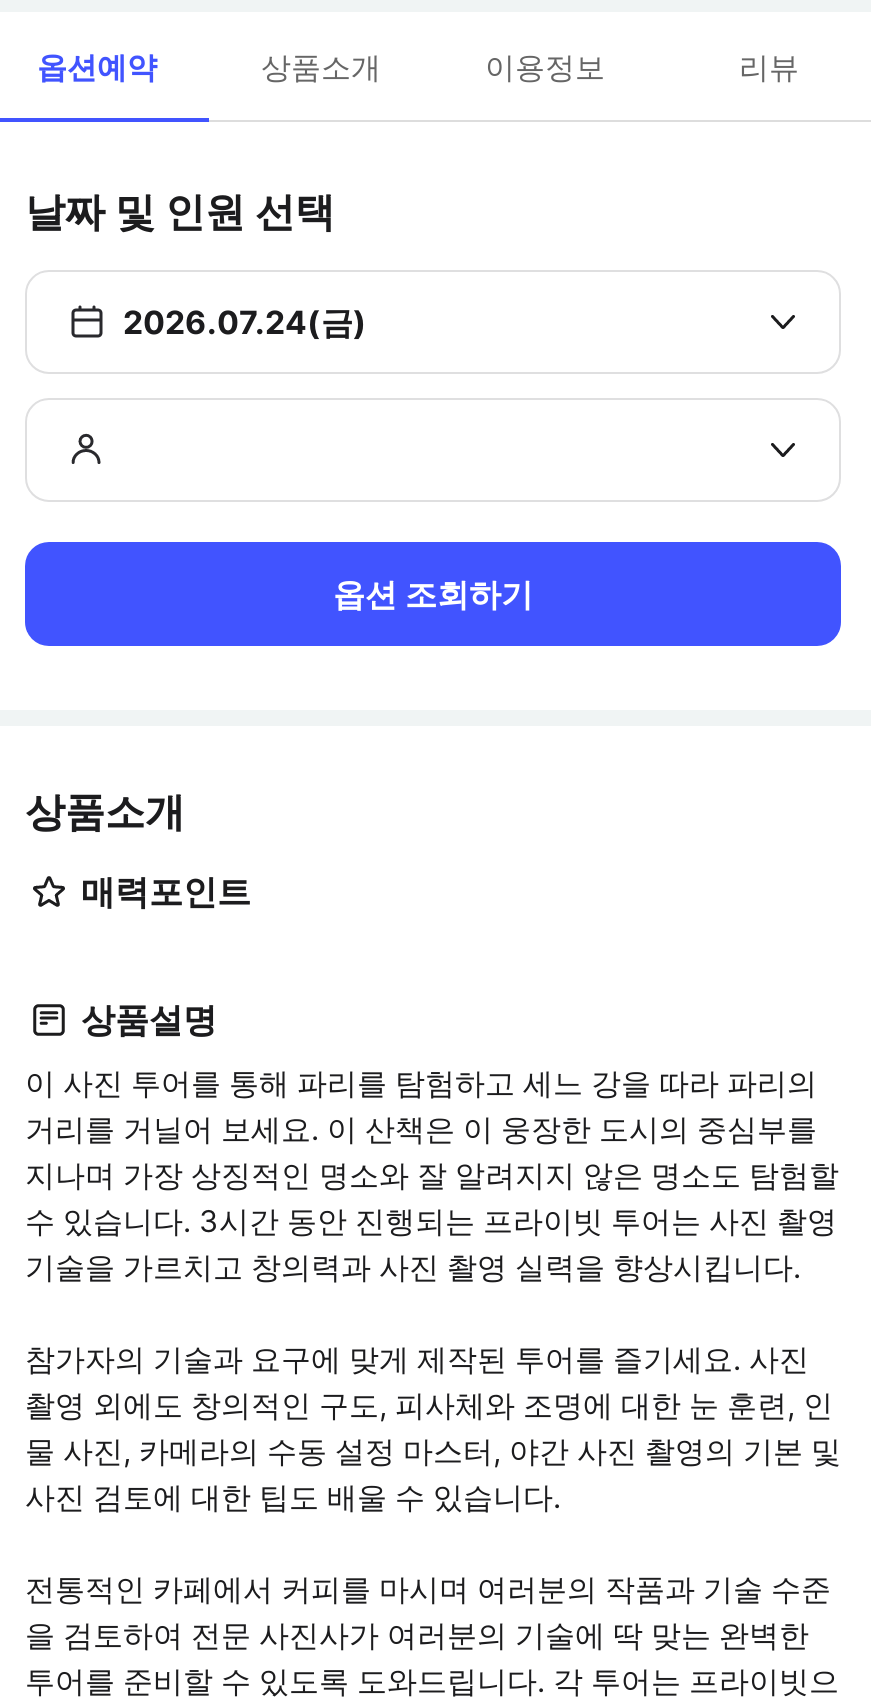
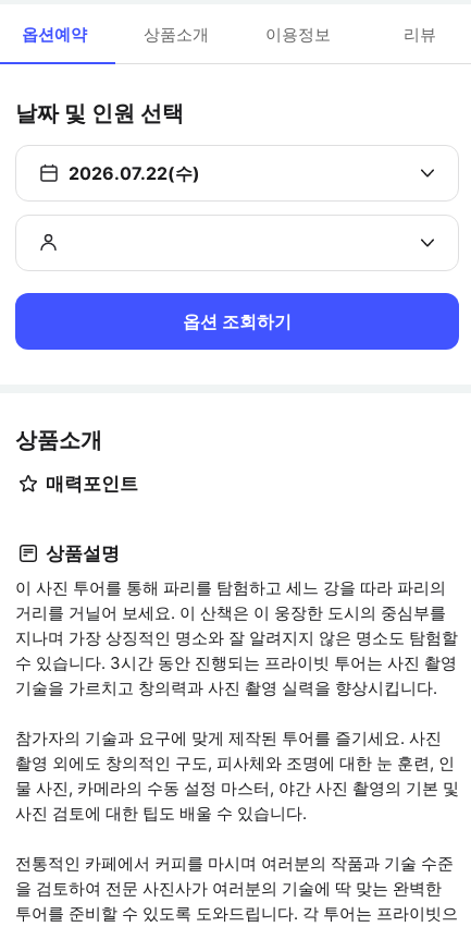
- 2026.07.24(금)
+ 2026.07.22(수)
